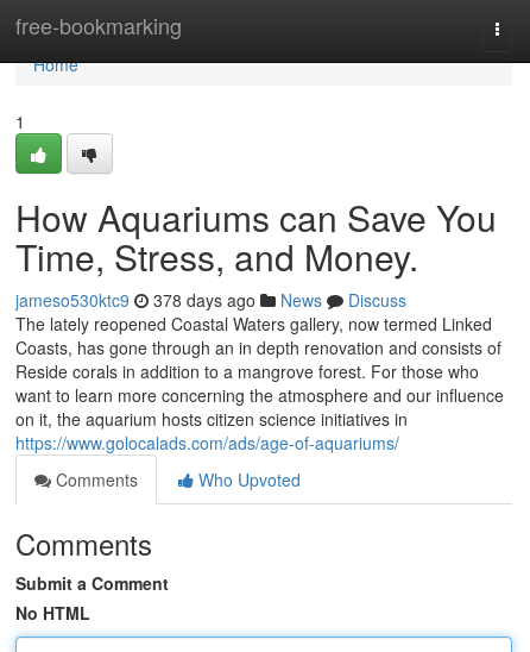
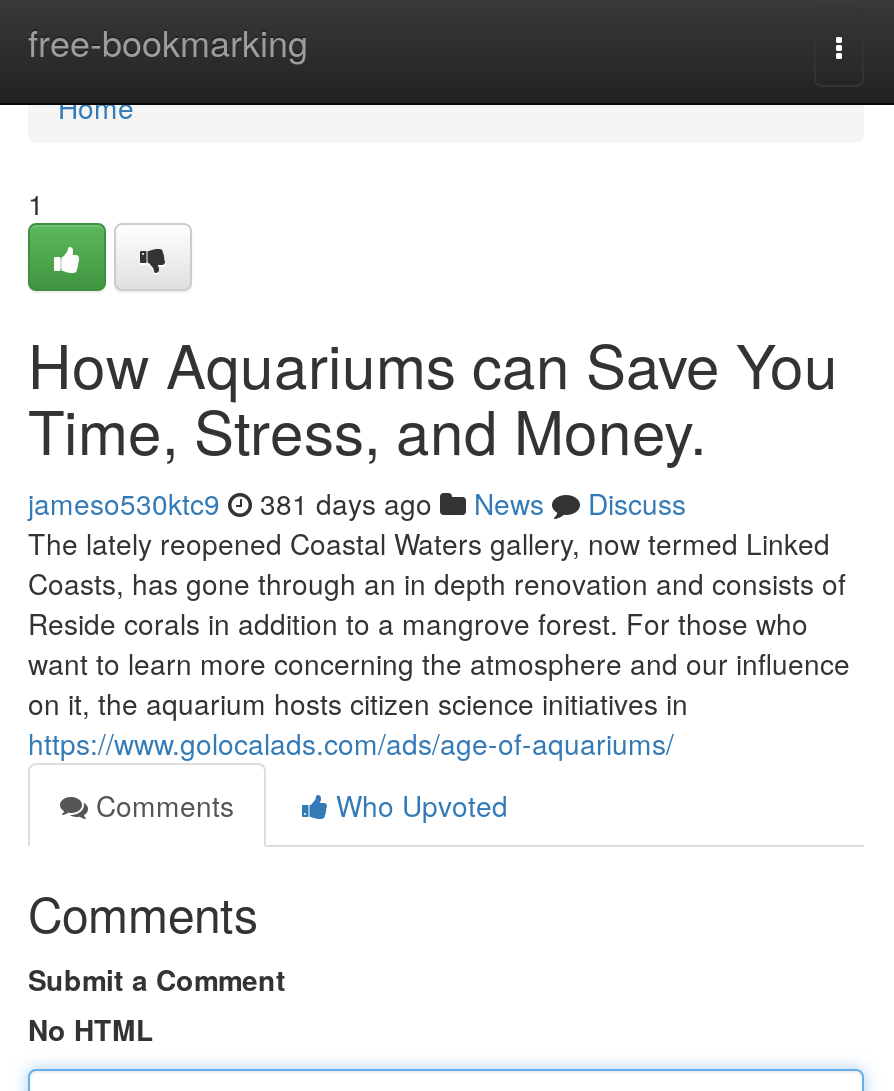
- jameso530ktc9 378 days ago News Discuss
+ jameso530ktc9 381 days ago News Discuss
